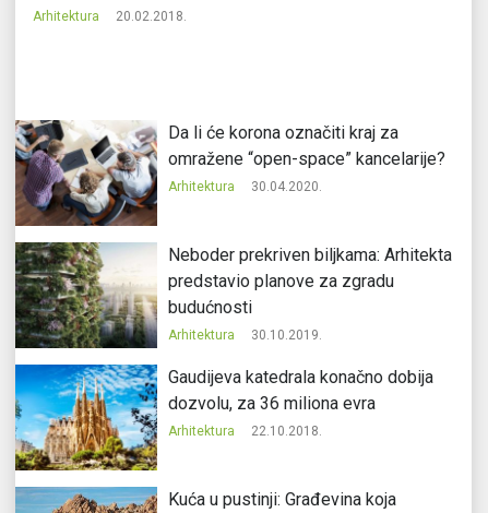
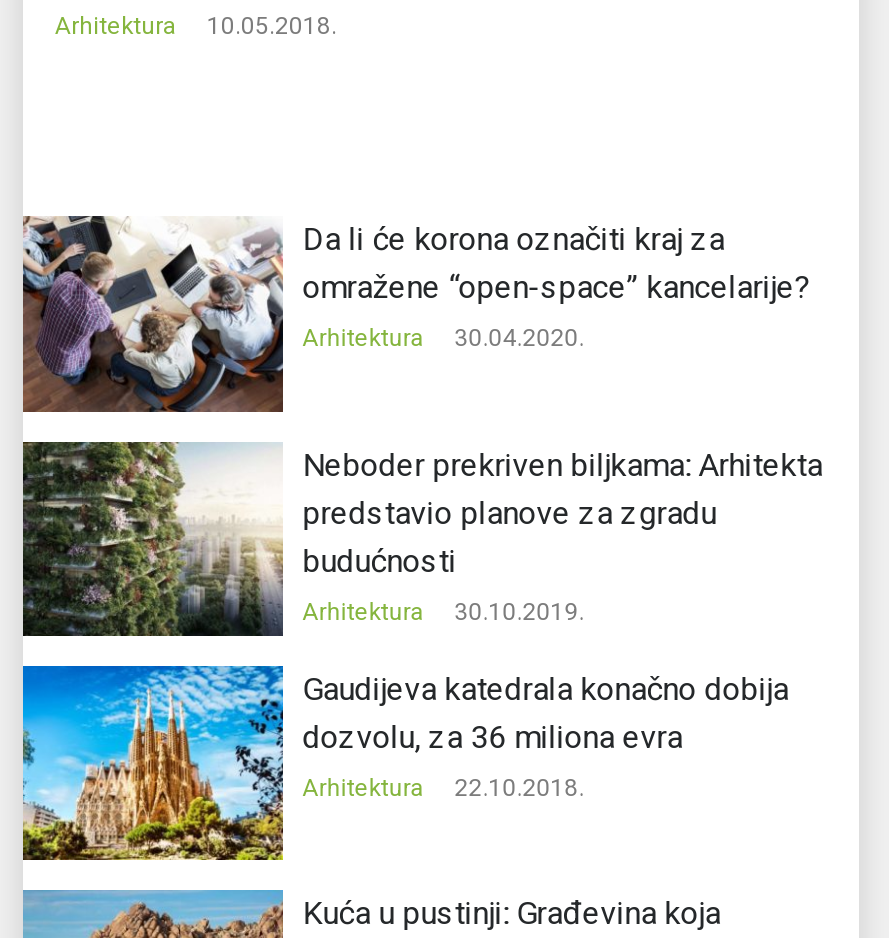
- Arhitektura 20.02.2018.
+ Arhitektura 10.05.2018.
